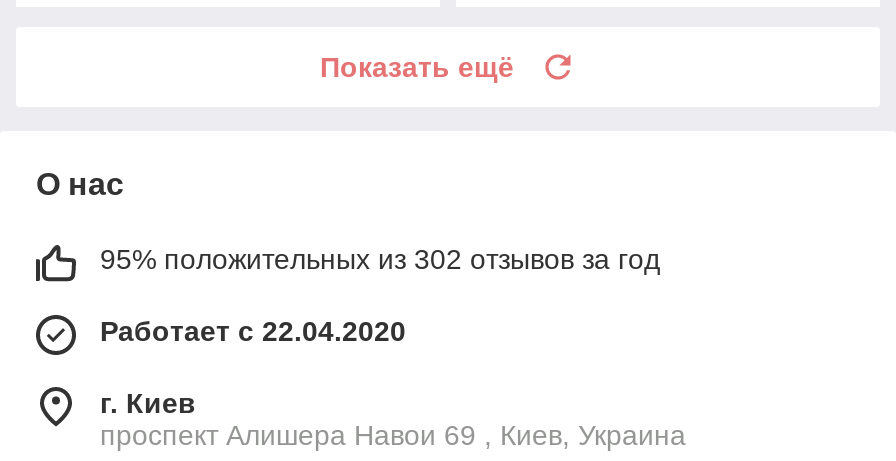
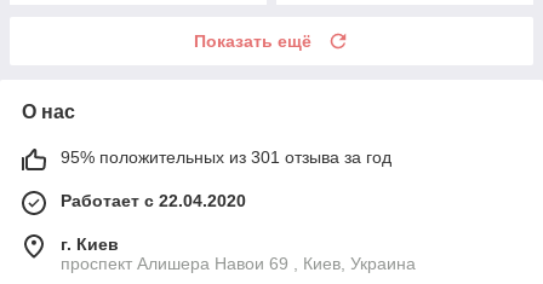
- 95% положительных из 302 отзывов за год
+ 95% положительных из 301 отзыва за год
